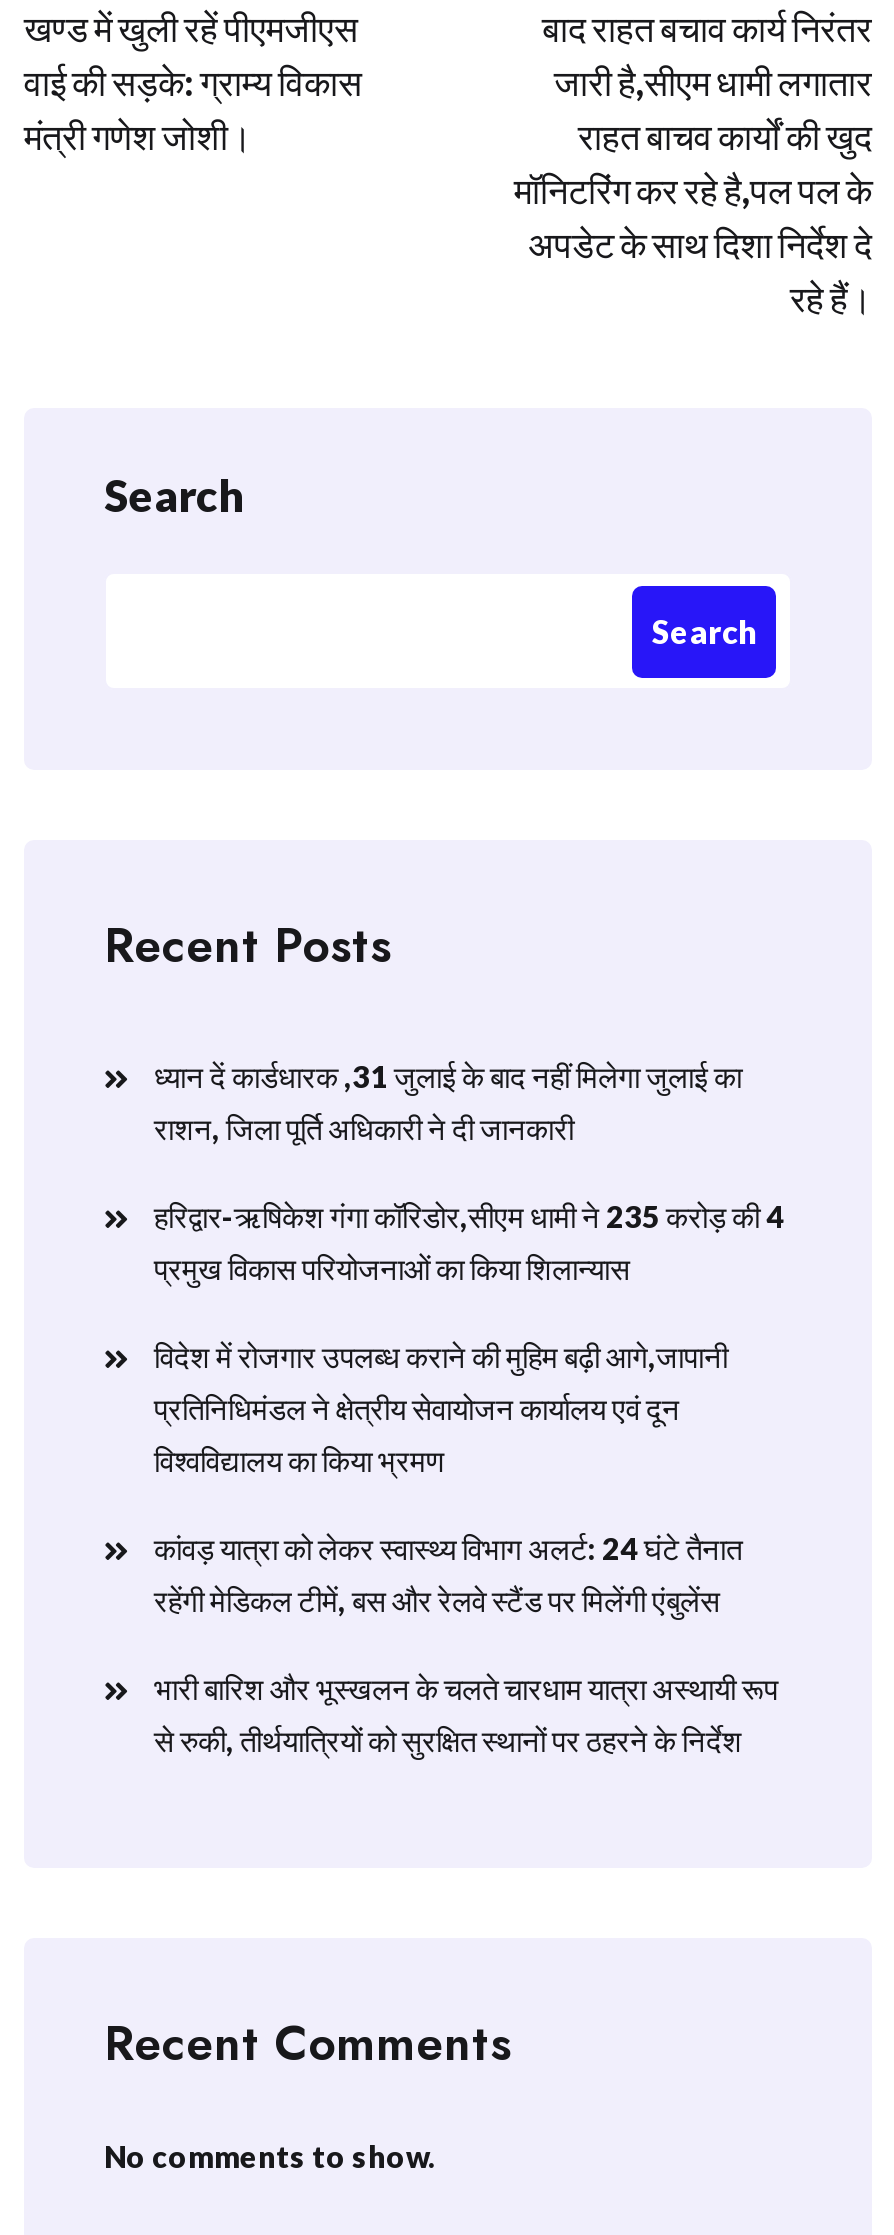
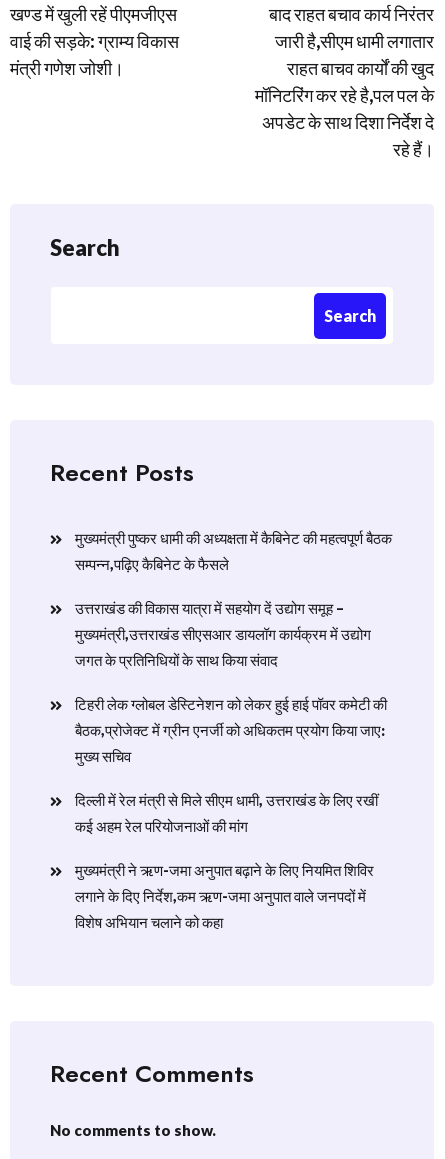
- ध्यान दें कार्डधारक ,31 जुलाई के बाद नहीं मिलेगा जुलाई का
- राशन, जिला पूर्ति अधिकारी ने दी जानकारी
+ मुख्यमंत्री पुष्कर धामी की अध्यक्षता में कैबिनेट की महत्वपूर्ण बैठक
+ सम्पन्न,पढ़िए कैबिनेट के फैसले

- हरिद्वार-ऋषिकेश गंगा कॉरिडोर,सीएम धामी ने 235 करोड़ की 4
- प्रमुख विकास परियोजनाओं का किया शिलान्यास
+ उत्तराखंड की विकास यात्रा में सहयोग दें उद्योग समूह –
+ मुख्यमंत्री,उत्तराखंड सीएसआर डायलॉग कार्यक्रम में उद्योग
+ जगत के प्रतिनिधियों के साथ किया संवाद

- विदेश में रोजगार उपलब्ध कराने की मुहिम बढ़ी आगे,जापानी
- प्रतिनिधिमंडल ने क्षेत्रीय सेवायोजन कार्यालय एवं दून
- विश्वविद्यालय का किया भ्रमण
+ टिहरी लेक ग्लोबल डेस्टिनेशन को लेकर हुई हाई पॉवर कमेटी की
+ बैठक,प्रोजेक्ट में ग्रीन एनर्जी को अधिकतम प्रयोग किया जाए:
+ मुख्य सचिव

- कांवड़ यात्रा को लेकर स्वास्थ्य विभाग अलर्ट: 24 घंटे तैनात
- रहेंगी मेडिकल टीमें, बस और रेलवे स्टैंड पर मिलेंगी एंबुलेंस
+ दिल्ली में रेल मंत्री से मिले सीएम धामी, उत्तराखंड के लिए रखीं
+ कई अहम रेल परियोजनाओं की मांग

- भारी बारिश और भूस्खलन के चलते चारधाम यात्रा अस्थायी रूप
- से रुकी, तीर्थयात्रियों को सुरक्षित स्थानों पर ठहरने के निर्देश
+ मुख्यमंत्री ने ऋण-जमा अनुपात बढ़ाने के लिए नियमित शिविर
+ लगाने के दिए निर्देश,कम ऋण-जमा अनुपात वाले जनपदों में
+ विशेष अभियान चलाने को कहा
